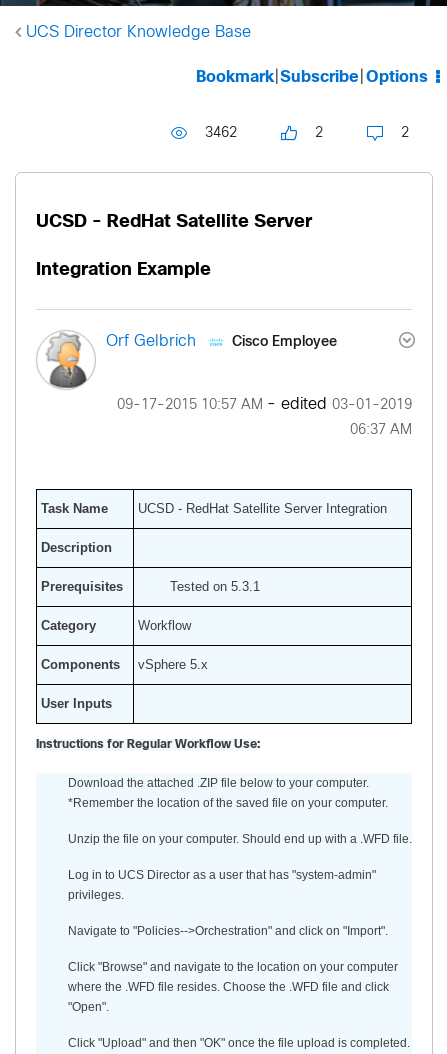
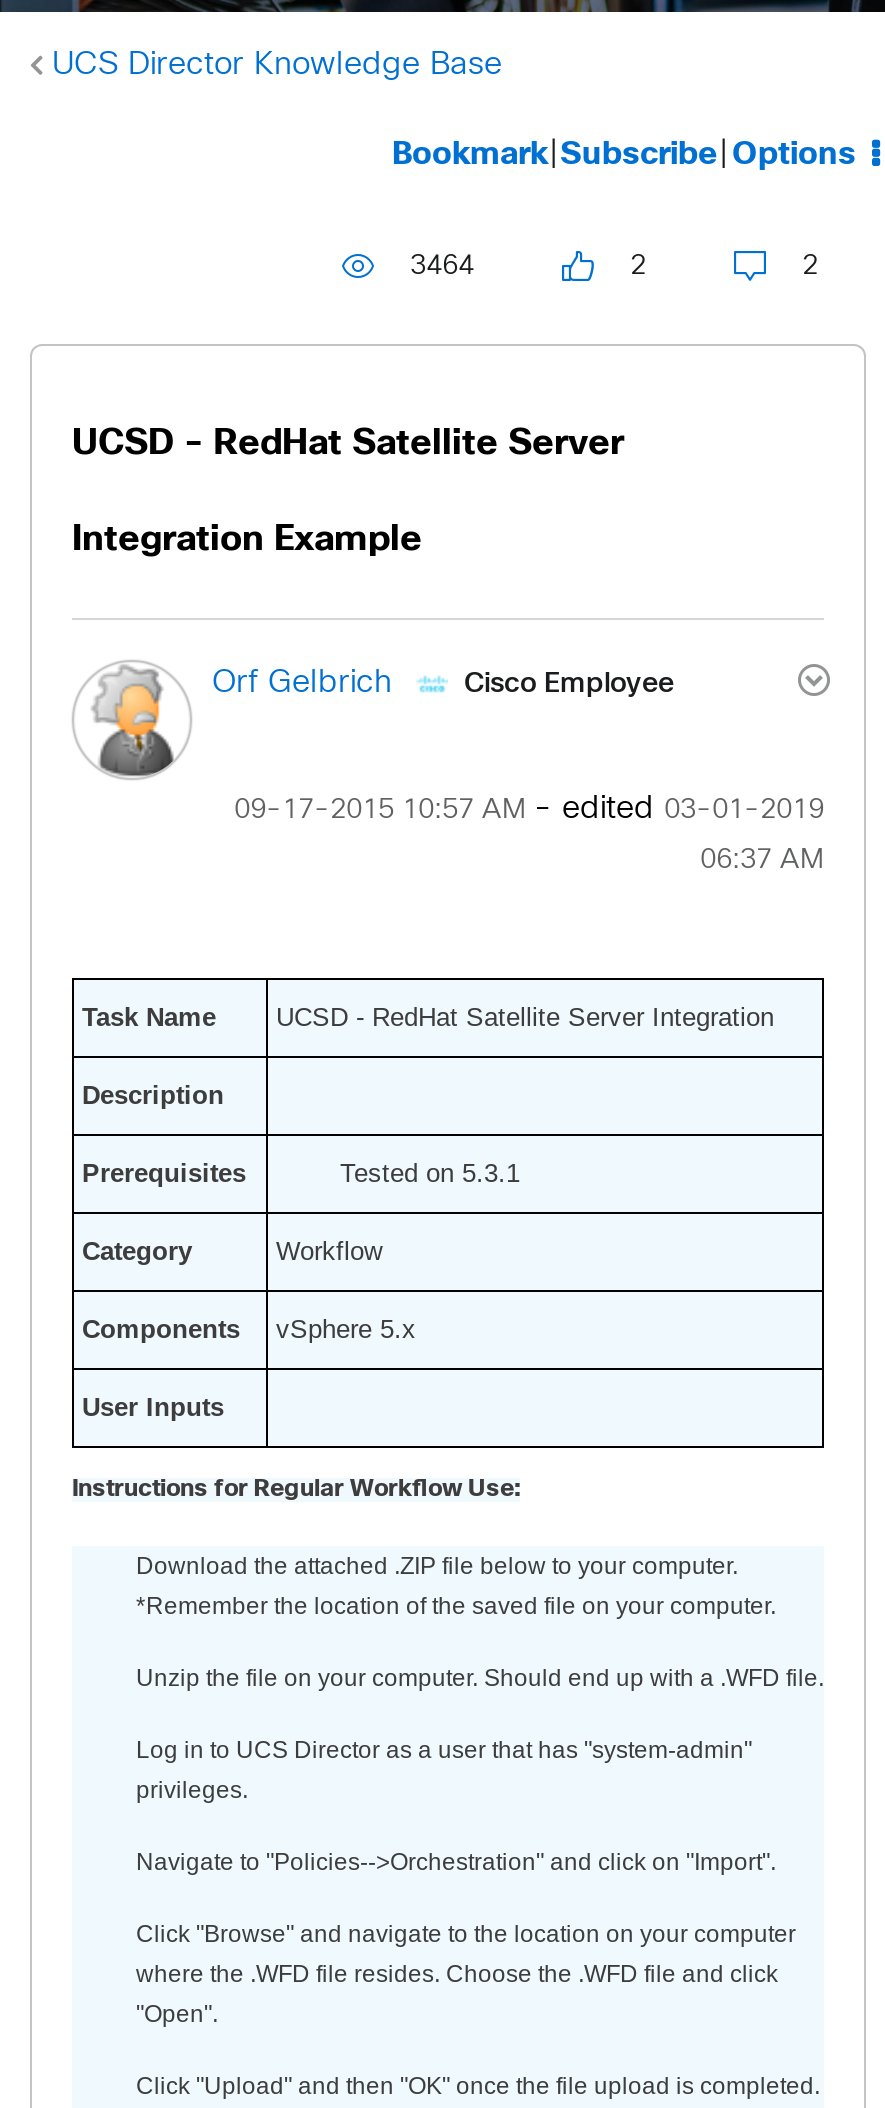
- 3462
+ 3464
